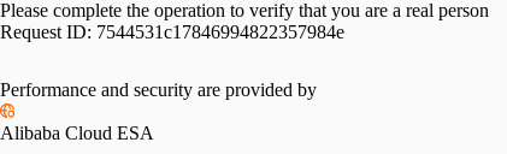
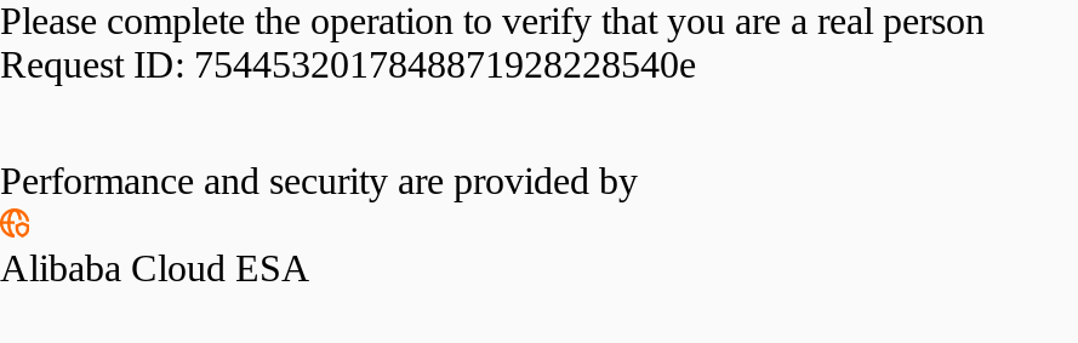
- Request ID: 7544531c17846994822357984e
+ Request ID: 7544532017848871928228540e
